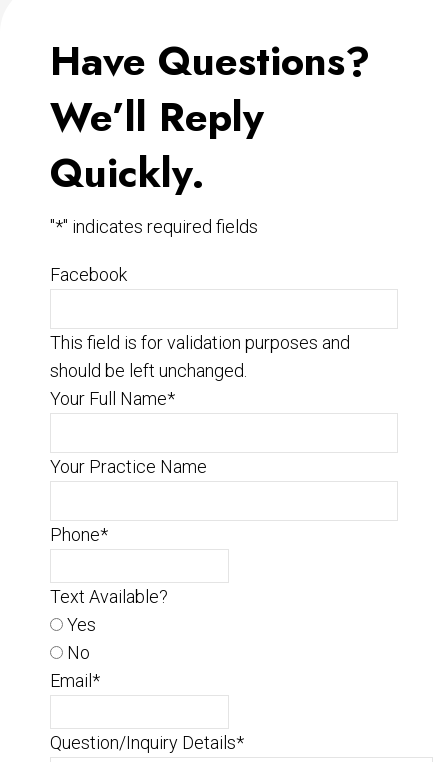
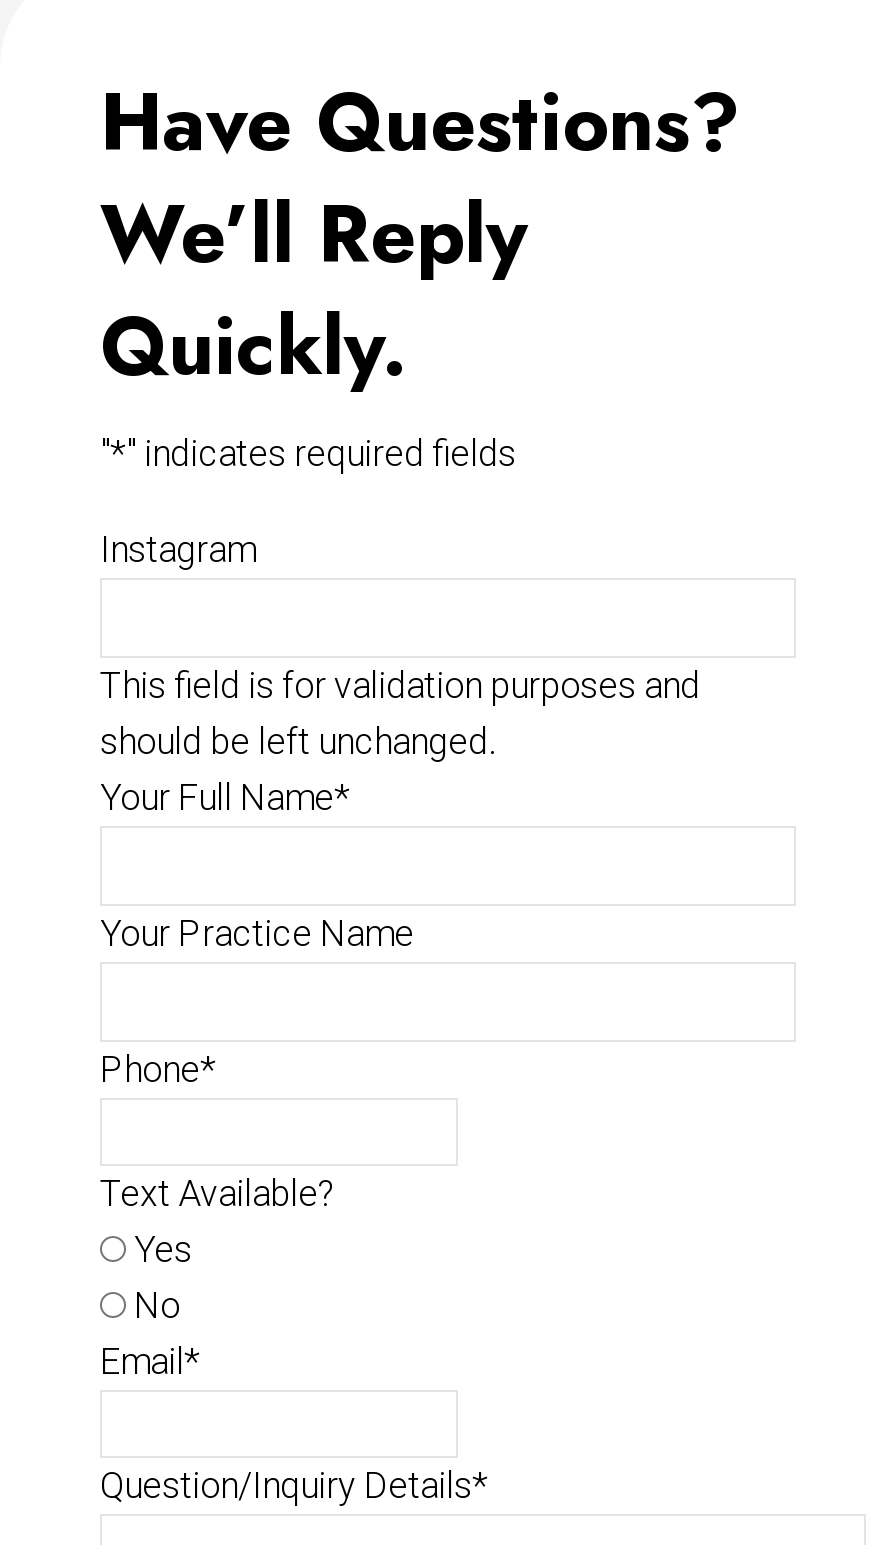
- Facebook
+ Instagram
